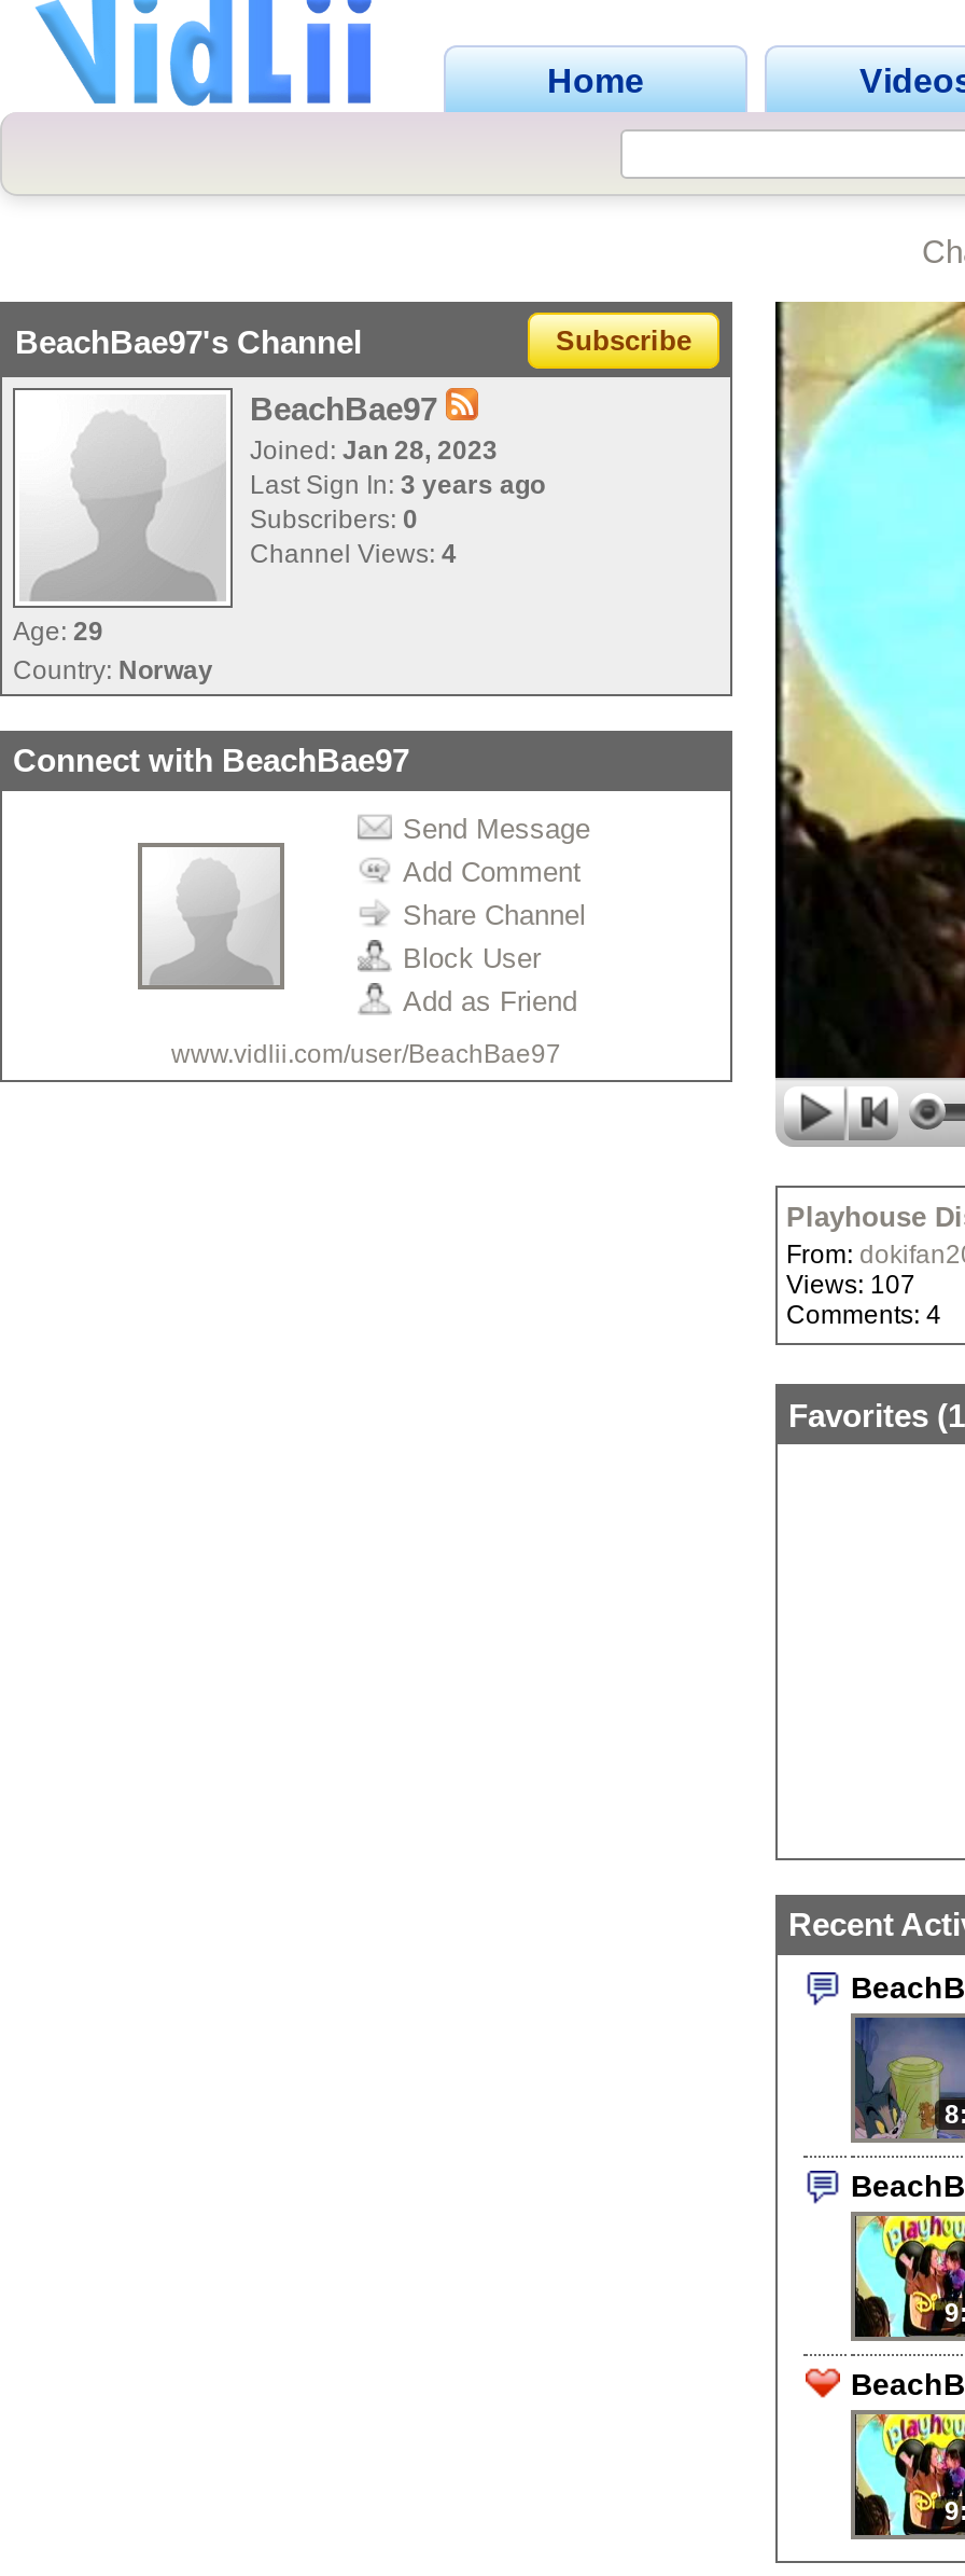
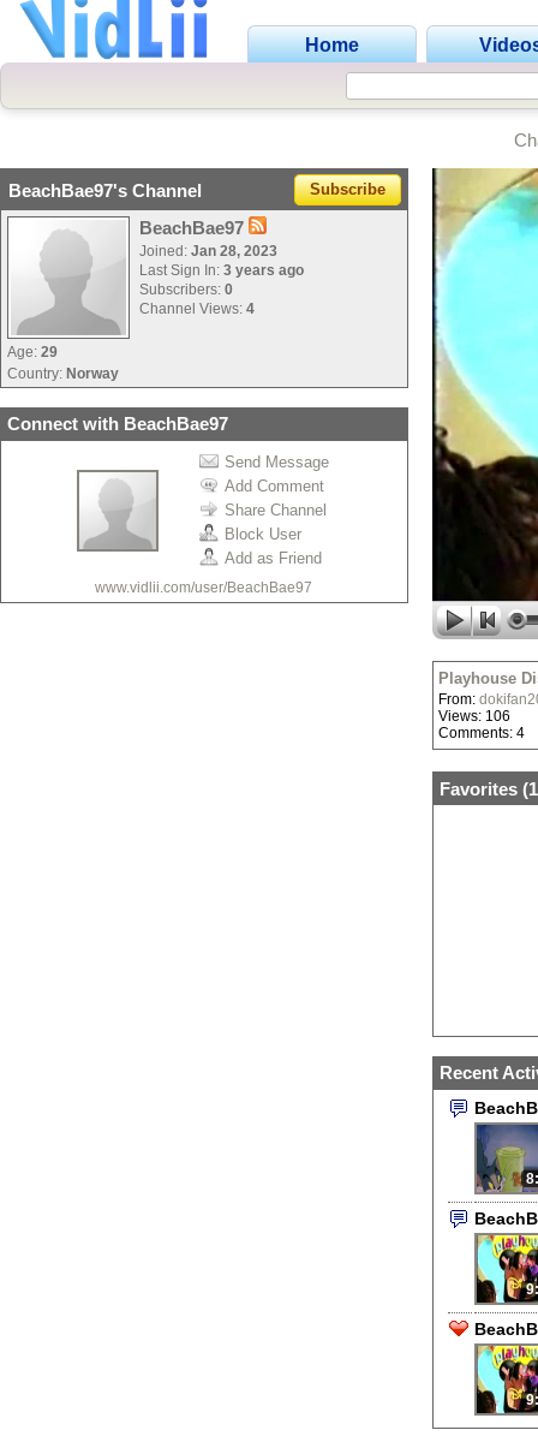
- Views: 107
+ Views: 106
